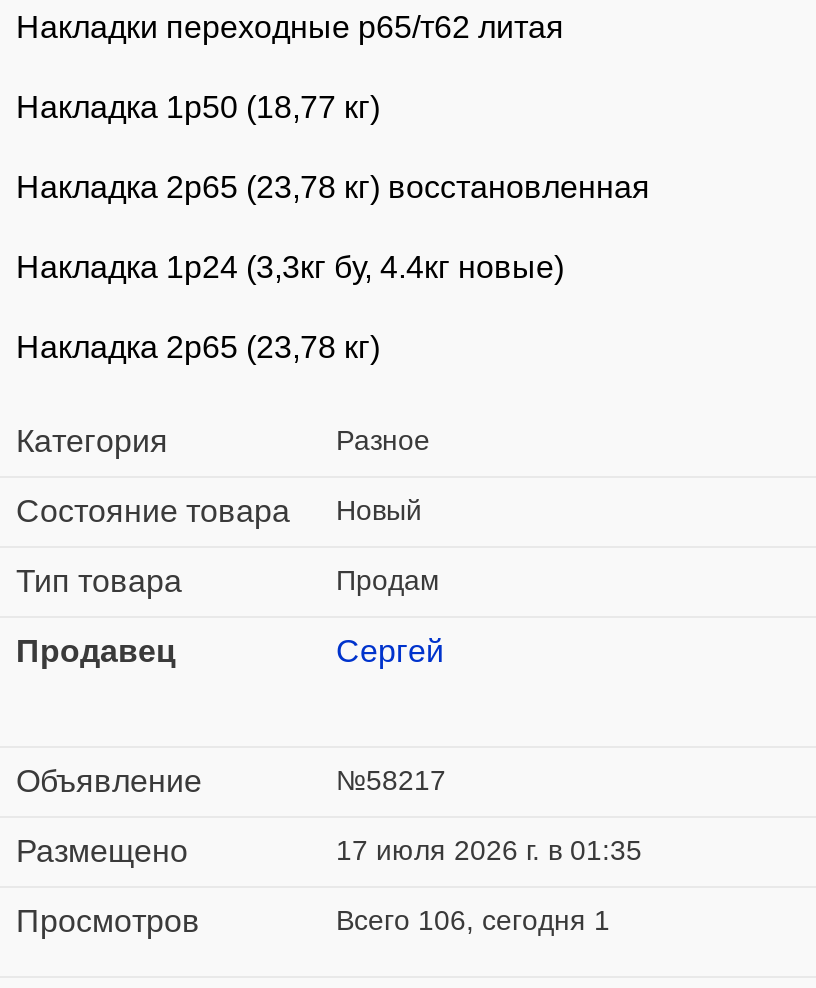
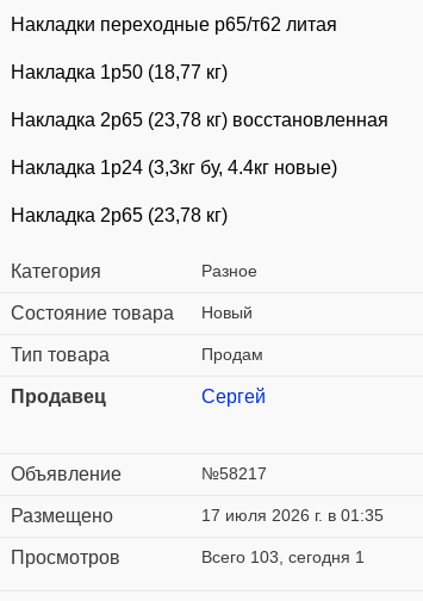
- Всего 106, сегодня 1
+ Всего 103, сегодня 1
